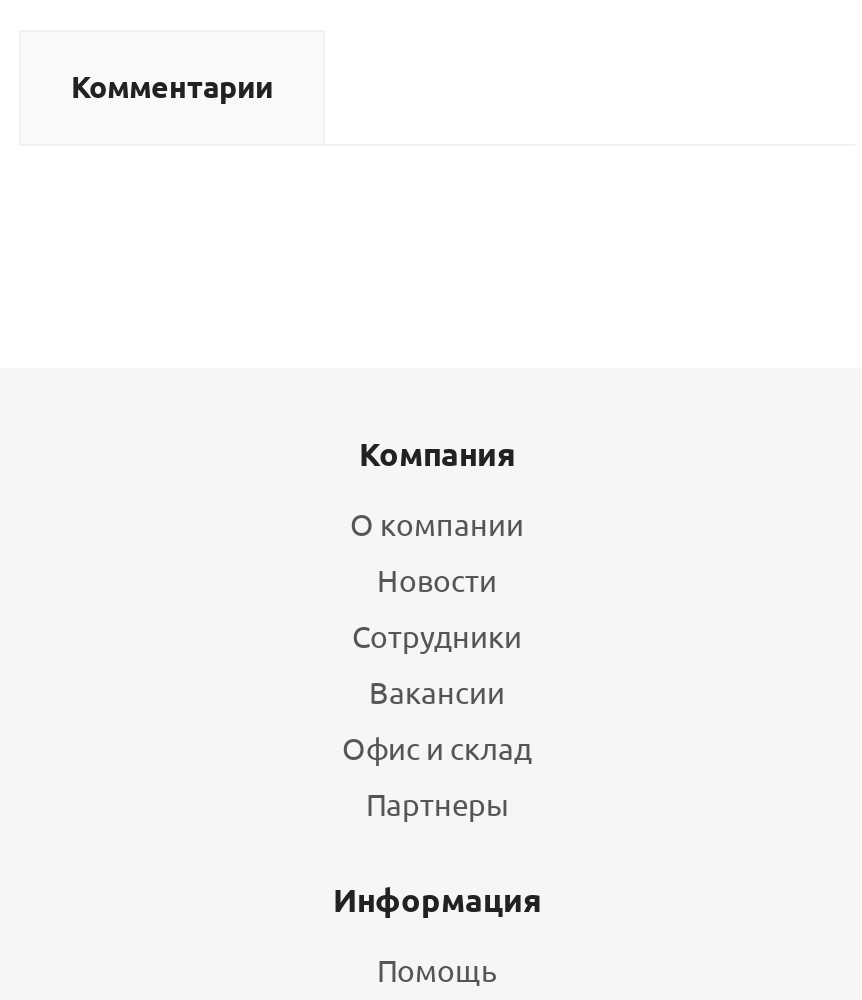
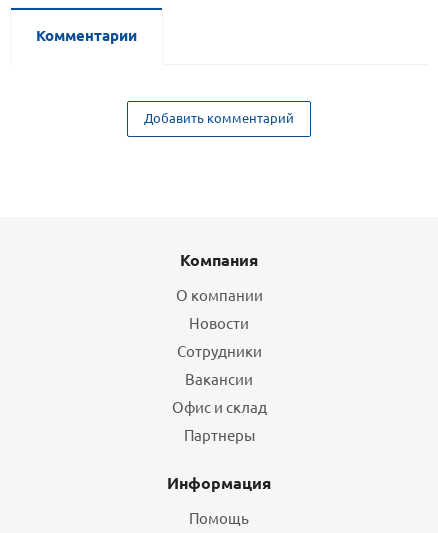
+ Добавить комментарий
